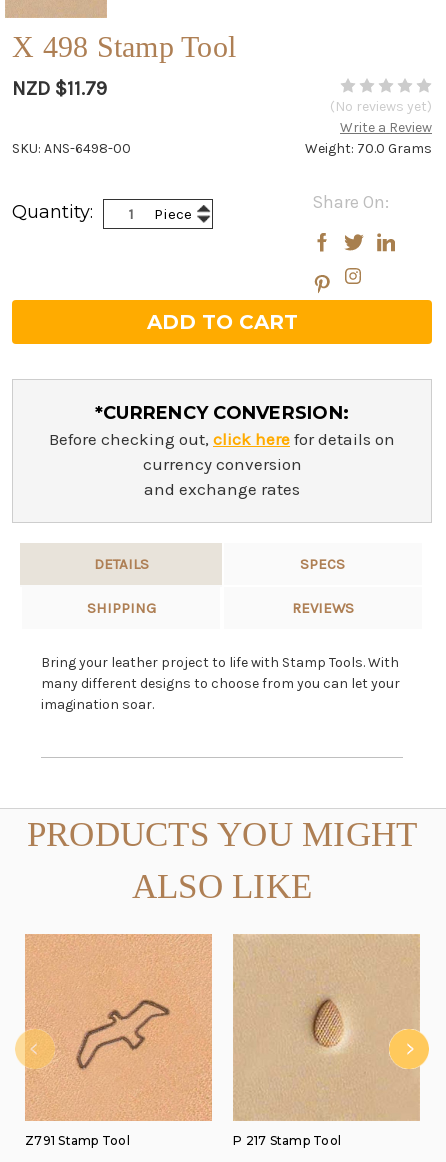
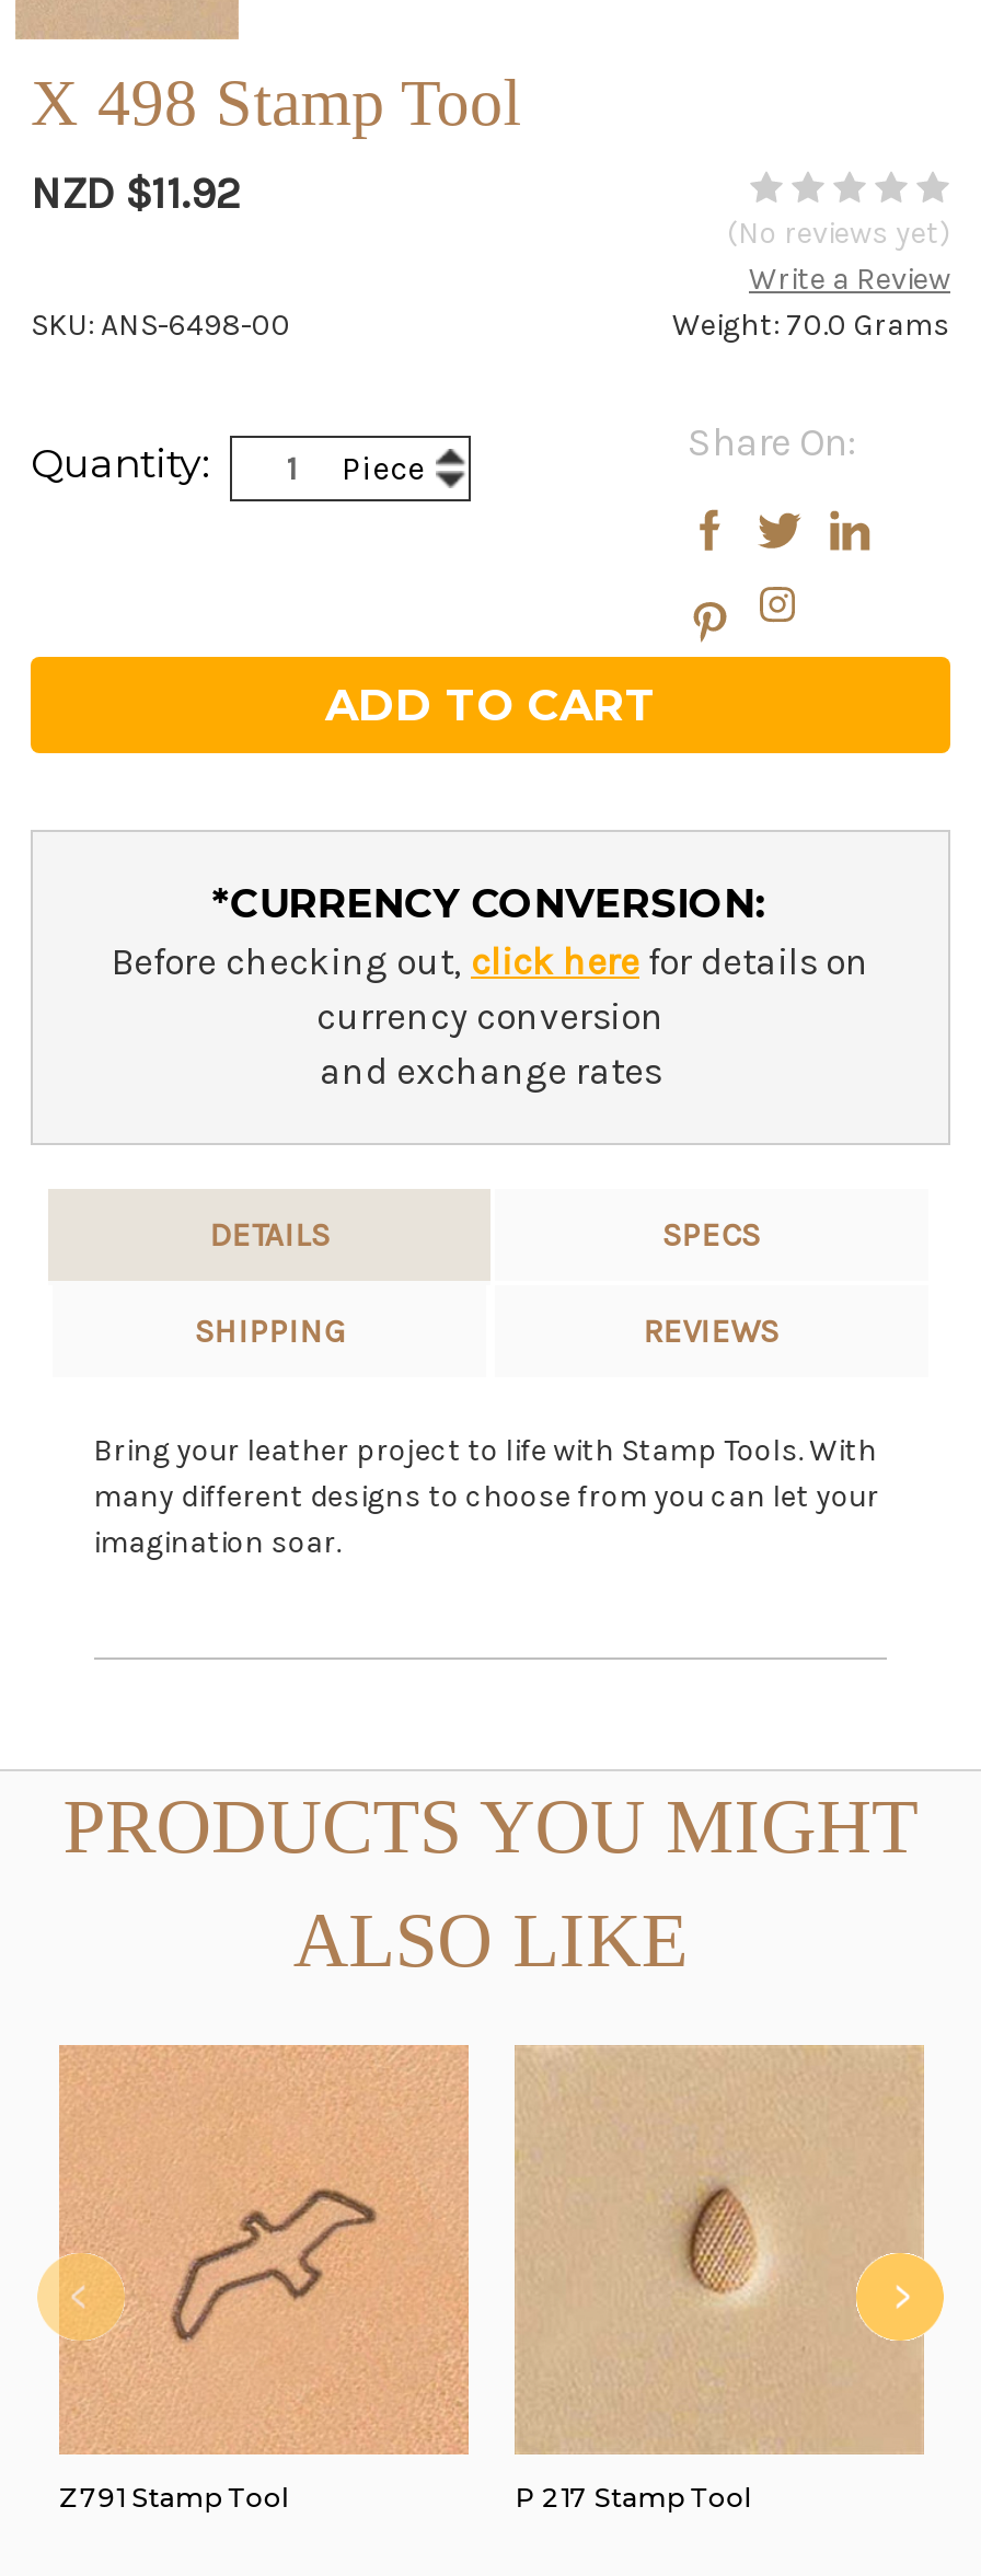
- NZD $11.79
+ NZD $11.92
